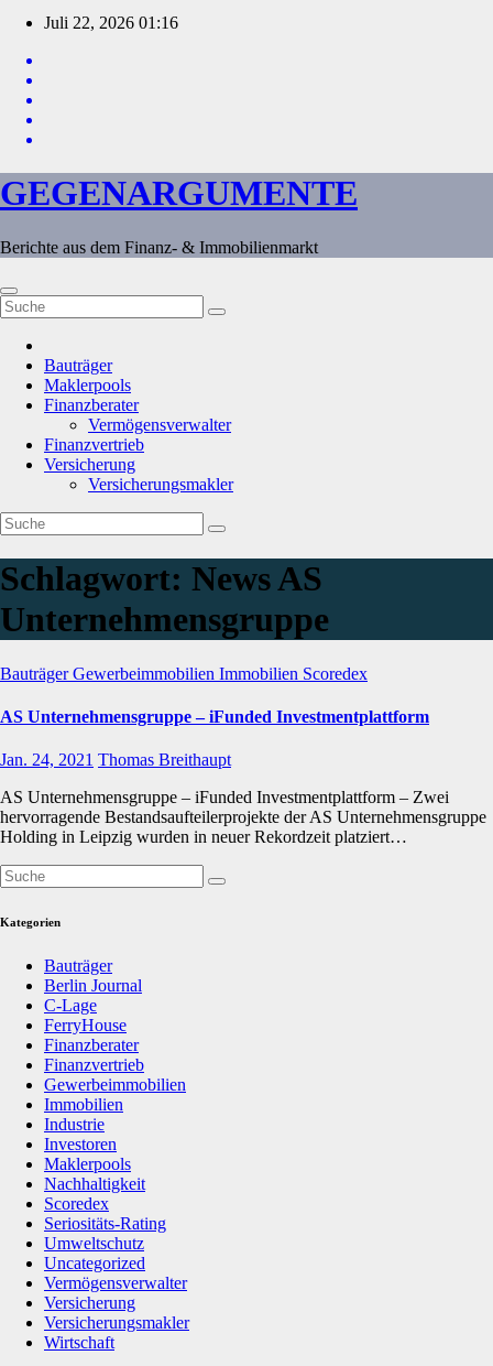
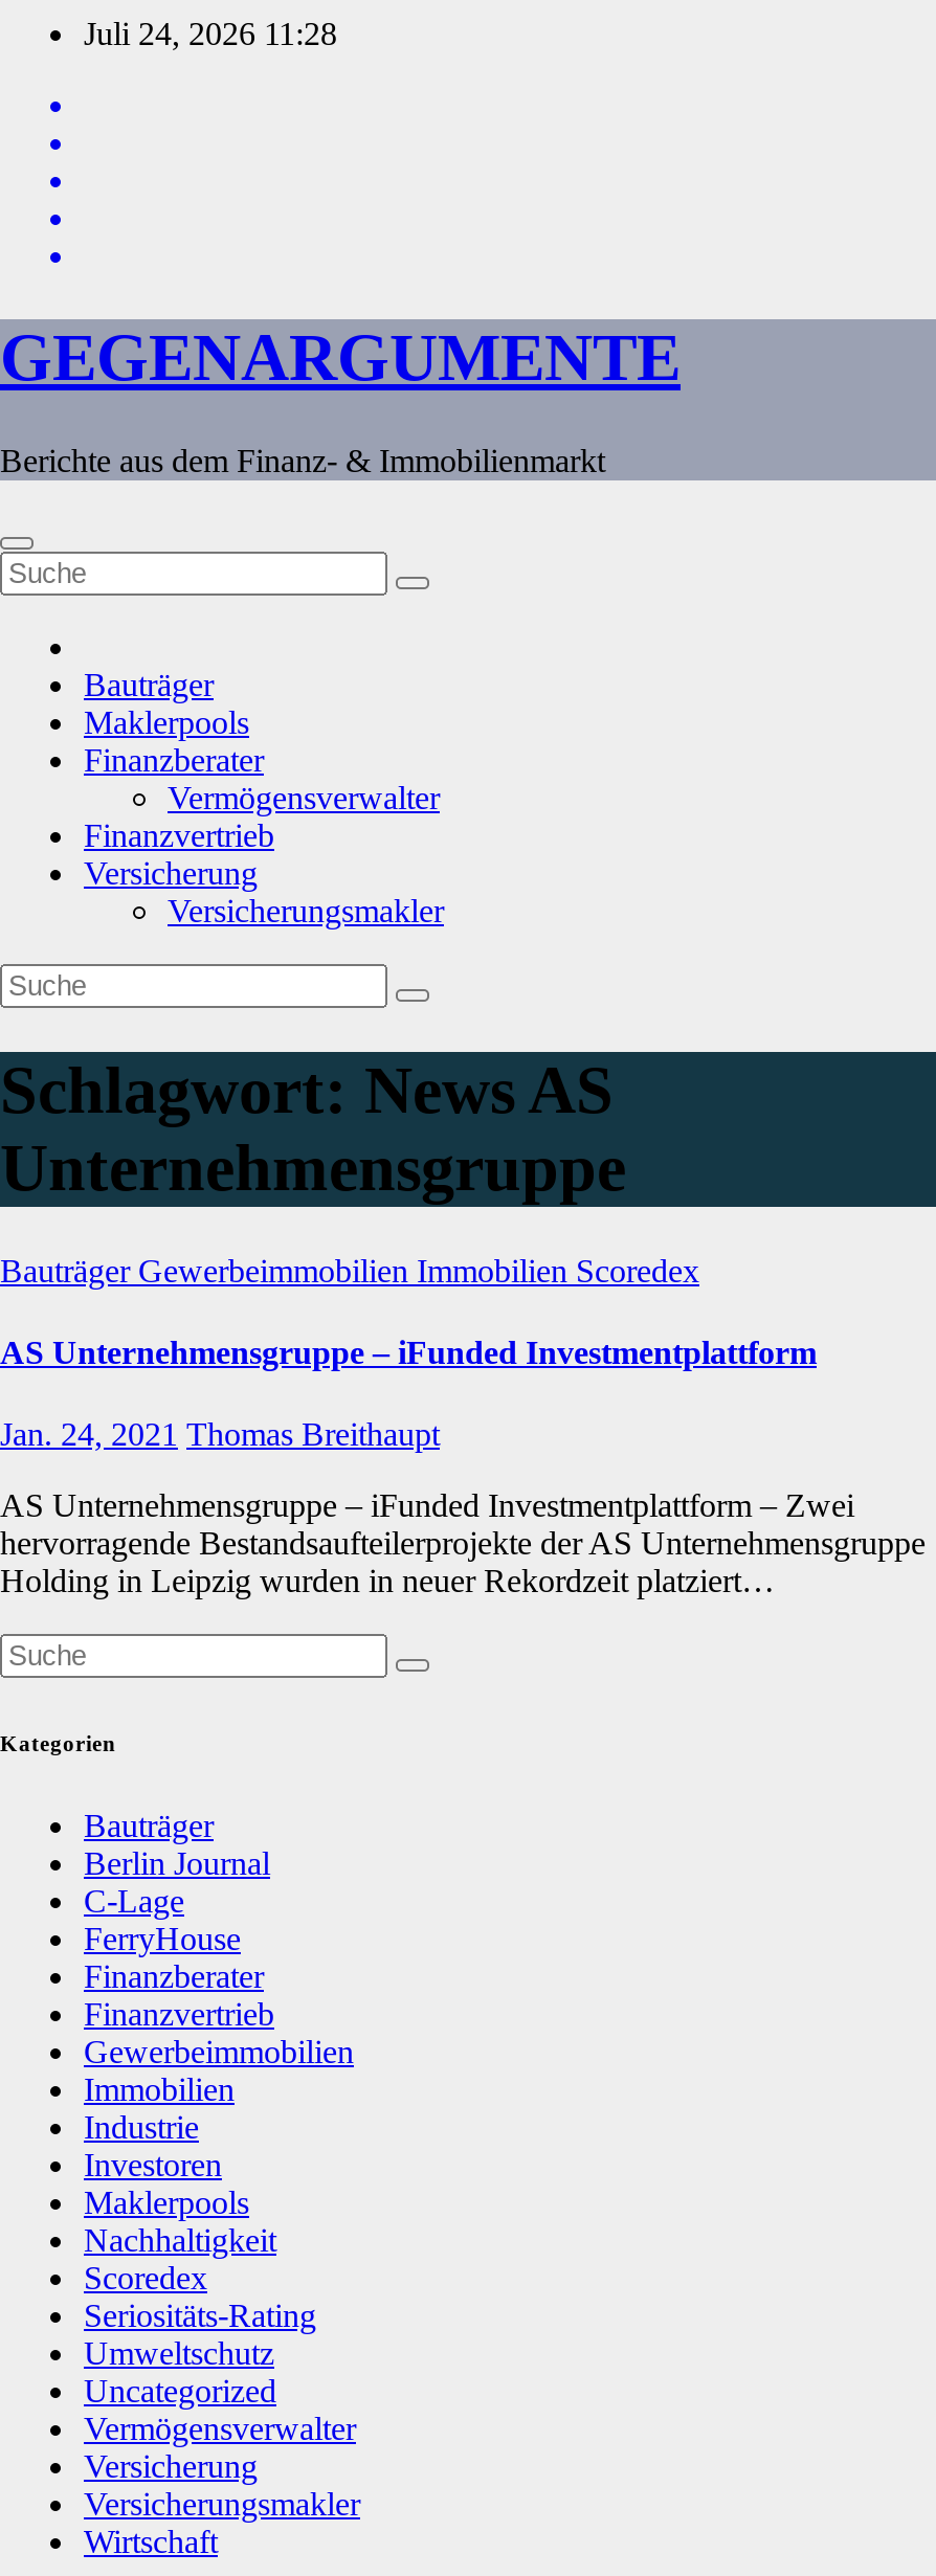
- Juli 22, 2026 01:16
+ Juli 24, 2026 11:28
